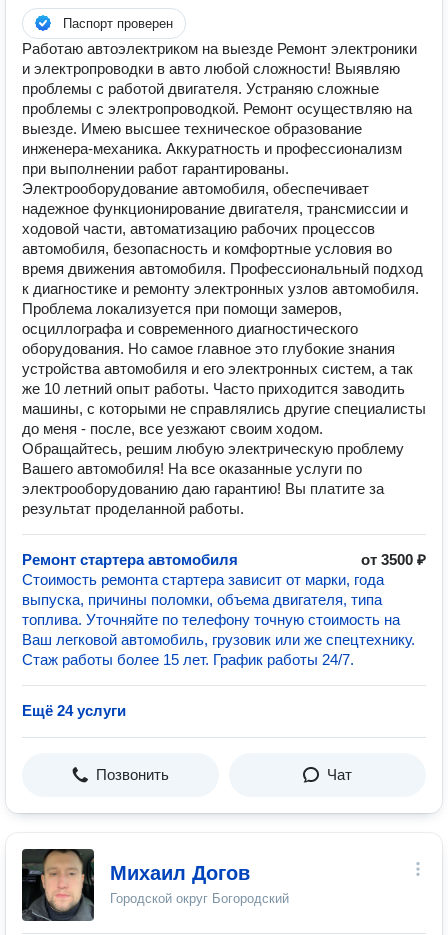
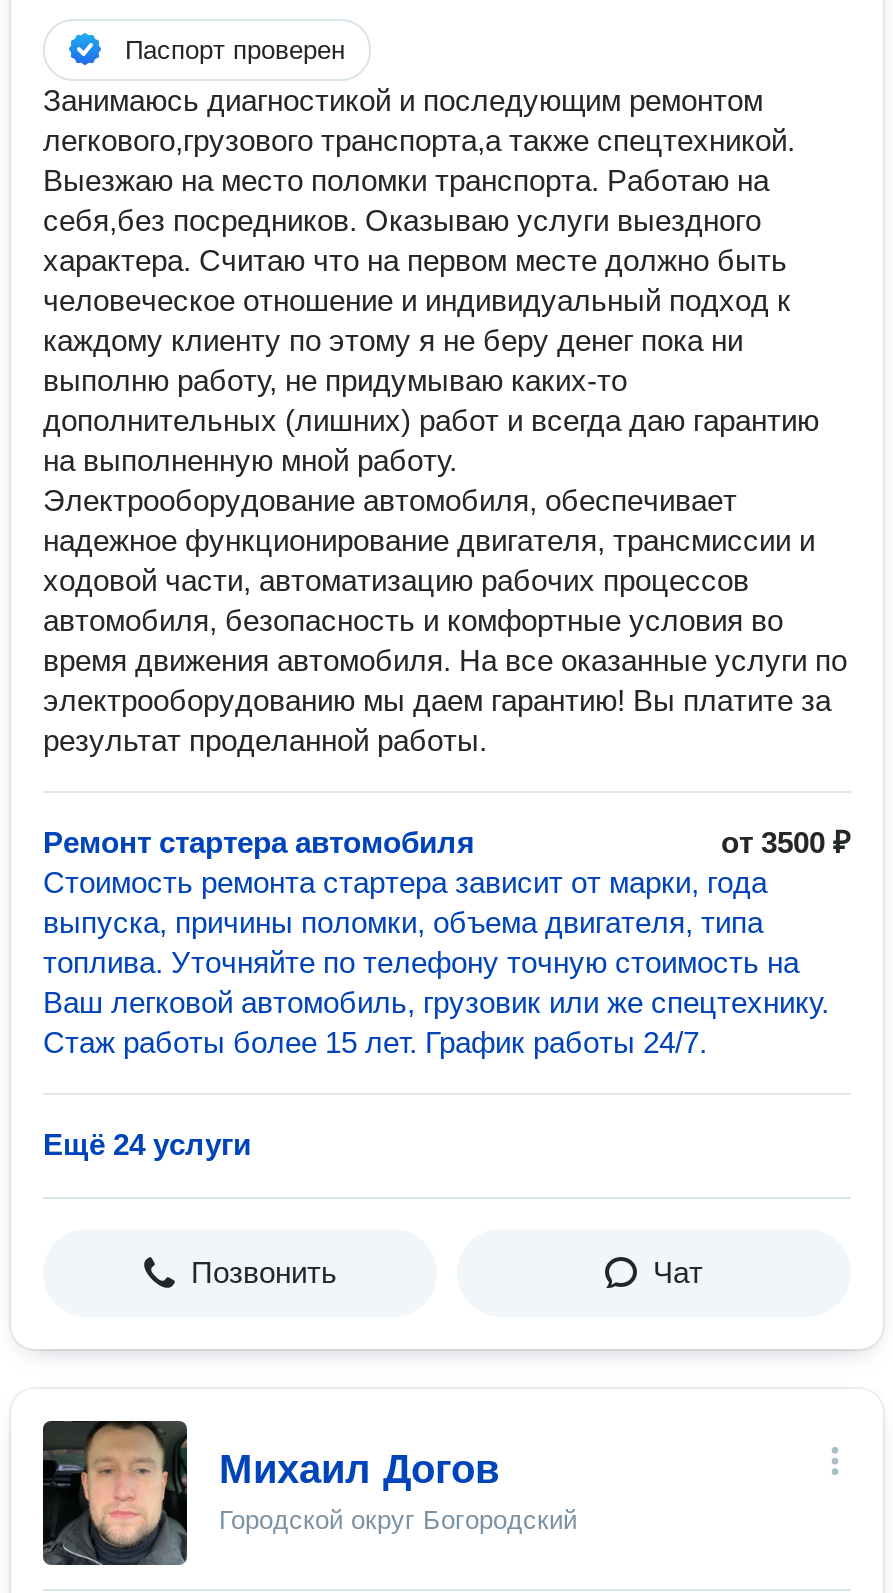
- Работаю автоэлектриком на выезде Ремонт электроники
- и электропроводки в авто любой сложности! Выявляю
- проблемы с работой двигателя. Устраняю сложные
- проблемы с электропроводкой. Ремонт осуществляю на
- выезде. Имею высшее техническое образование
- инженера-механика. Аккуратность и профессионализм
- при выполнении работ гарантированы.
+ Занимаюсь диагностикой и последующим ремонтом
+ легкового,грузового транспорта,а также спецтехникой.
+ Выезжаю на место поломки транспорта. Работаю на
+ себя,без посредников. Оказываю услуги выездного
+ характера. Считаю что на первом месте должно быть
+ человеческое отношение и индивидуальный подход к
+ каждому клиенту по этому я не беру денег пока ни
+ выполню работу, не придумываю каких-то
+ дополнительных (лишних) работ и всегда даю гарантию
+ на выполненную мной работу.

moved down: Электрооборудование автомобиля, обеспечивает | надежное функционирование двигателя, трансмиссии и | ходовой части, автоматизацию рабочих процессов | автомобиля, безопасность и комфортные условия во

- время движения автомобиля. Профессиональный подход
- к диагностике и ремонту электронных узлов автомобиля.
- Проблема локализуется при помощи замеров,
- осциллографа и современного диагностического
- оборудования. Но самое главное это глубокие знания
- устройства автомобиля и его электронных систем, а так
- же 10 летний опыт работы. Часто приходится заводить
- машины, с которыми не справлялись другие специалисты
- до меня - после, все уезжают своим ходом.
- Обращайтесь, решим любую электрическую проблему
- Вашего автомобиля! На все оказанные услуги по
- электрооборудованию даю гарантию! Вы платите за
+ время движения автомобиля. На все оказанные услуги по
+ электрооборудованию мы даем гарантию! Вы платите за
